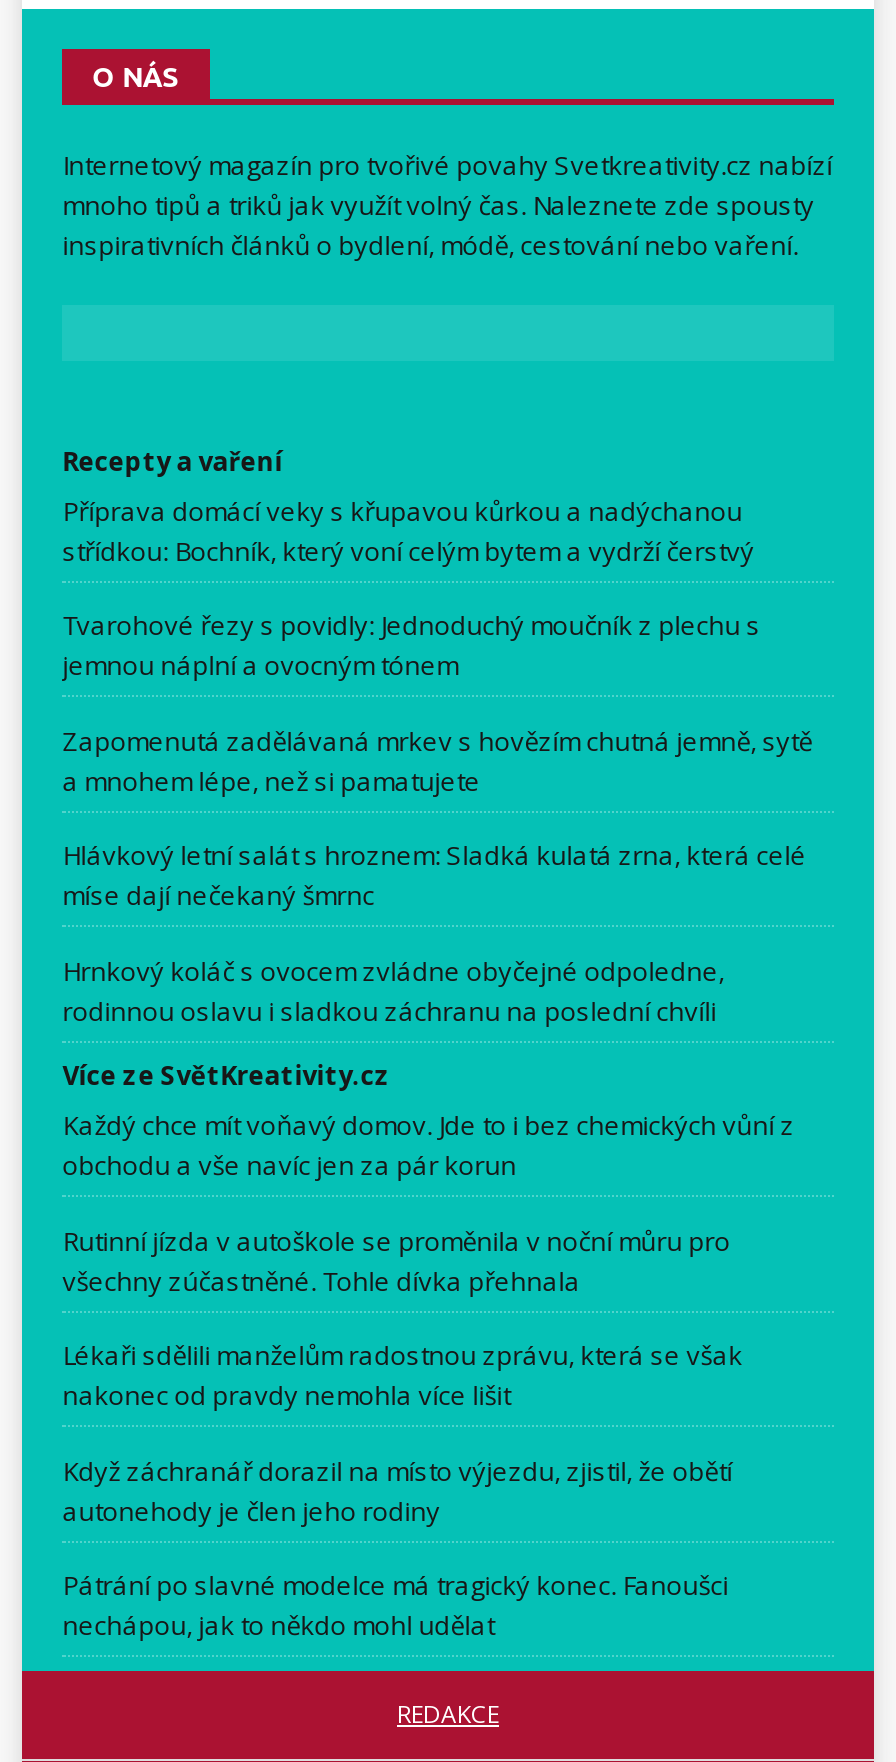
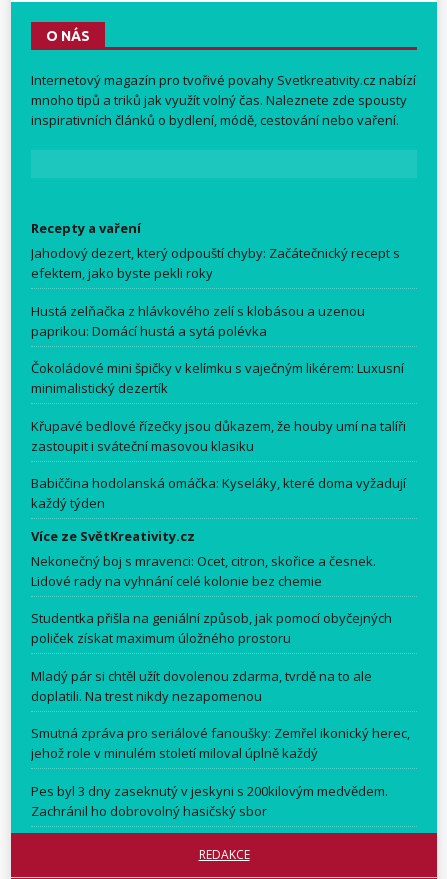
- Příprava domácí veky s křupavou kůrkou a nadýchanou
- střídkou: Bochník, který voní celým bytem a vydrží čerstvý
+ Jahodový dezert, který odpouští chyby: Začátečnický recept s
+ efektem, jako byste pekli roky

- Tvarohové řezy s povidly: Jednoduchý moučník z plechu s
- jemnou náplní a ovocným tónem
+ Hustá zelňačka z hlávkového zelí s klobásou a uzenou
+ paprikou: Domácí hustá a sytá polévka

- Zapomenutá zadělávaná mrkev s hovězím chutná jemně, sytě
- a mnohem lépe, než si pamatujete
+ Čokoládové mini špičky v kelímku s vaječným likérem: Luxusní
+ minimalistický dezertík

- Hlávkový letní salát s hroznem: Sladká kulatá zrna, která celé
- míse dají nečekaný šmrnc
+ Křupavé bedlové řízečky jsou důkazem, že houby umí na talíři
+ zastoupit i sváteční masovou klasiku

- Hrnkový koláč s ovocem zvládne obyčejné odpoledne,
- rodinnou oslavu i sladkou záchranu na poslední chvíli
+ Babiččina hodolanská omáčka: Kyseláky, které doma vyžadují
+ každý týden

- Každý chce mít voňavý domov. Jde to i bez chemických vůní z
- obchodu a vše navíc jen za pár korun
+ Nekonečný boj s mravenci: Ocet, citron, skořice a česnek.
+ Lidové rady na vyhnání celé kolonie bez chemie

- Rutinní jízda v autoškole se proměnila v noční můru pro
- všechny zúčastněné. Tohle dívka přehnala
+ Studentka přišla na geniální způsob, jak pomocí obyčejných
+ poliček získat maximum úložného prostoru

- Lékaři sdělili manželům radostnou zprávu, která se však
- nakonec od pravdy nemohla více lišit
+ Mladý pár si chtěl užít dovolenou zdarma, tvrdě na to ale
+ doplatili. Na trest nikdy nezapomenou

- Když záchranář dorazil na místo výjezdu, zjistil, že obětí
- autonehody je člen jeho rodiny
+ Smutná zpráva pro seriálové fanoušky: Zemřel ikonický herec,
+ jehož role v minulém století miloval úplně každý

- Pátrání po slavné modelce má tragický konec. Fanoušci
- nechápou, jak to někdo mohl udělat
+ Pes byl 3 dny zaseknutý v jeskyni s 200kilovým medvědem.
+ Zachránil ho dobrovolný hasičský sbor
